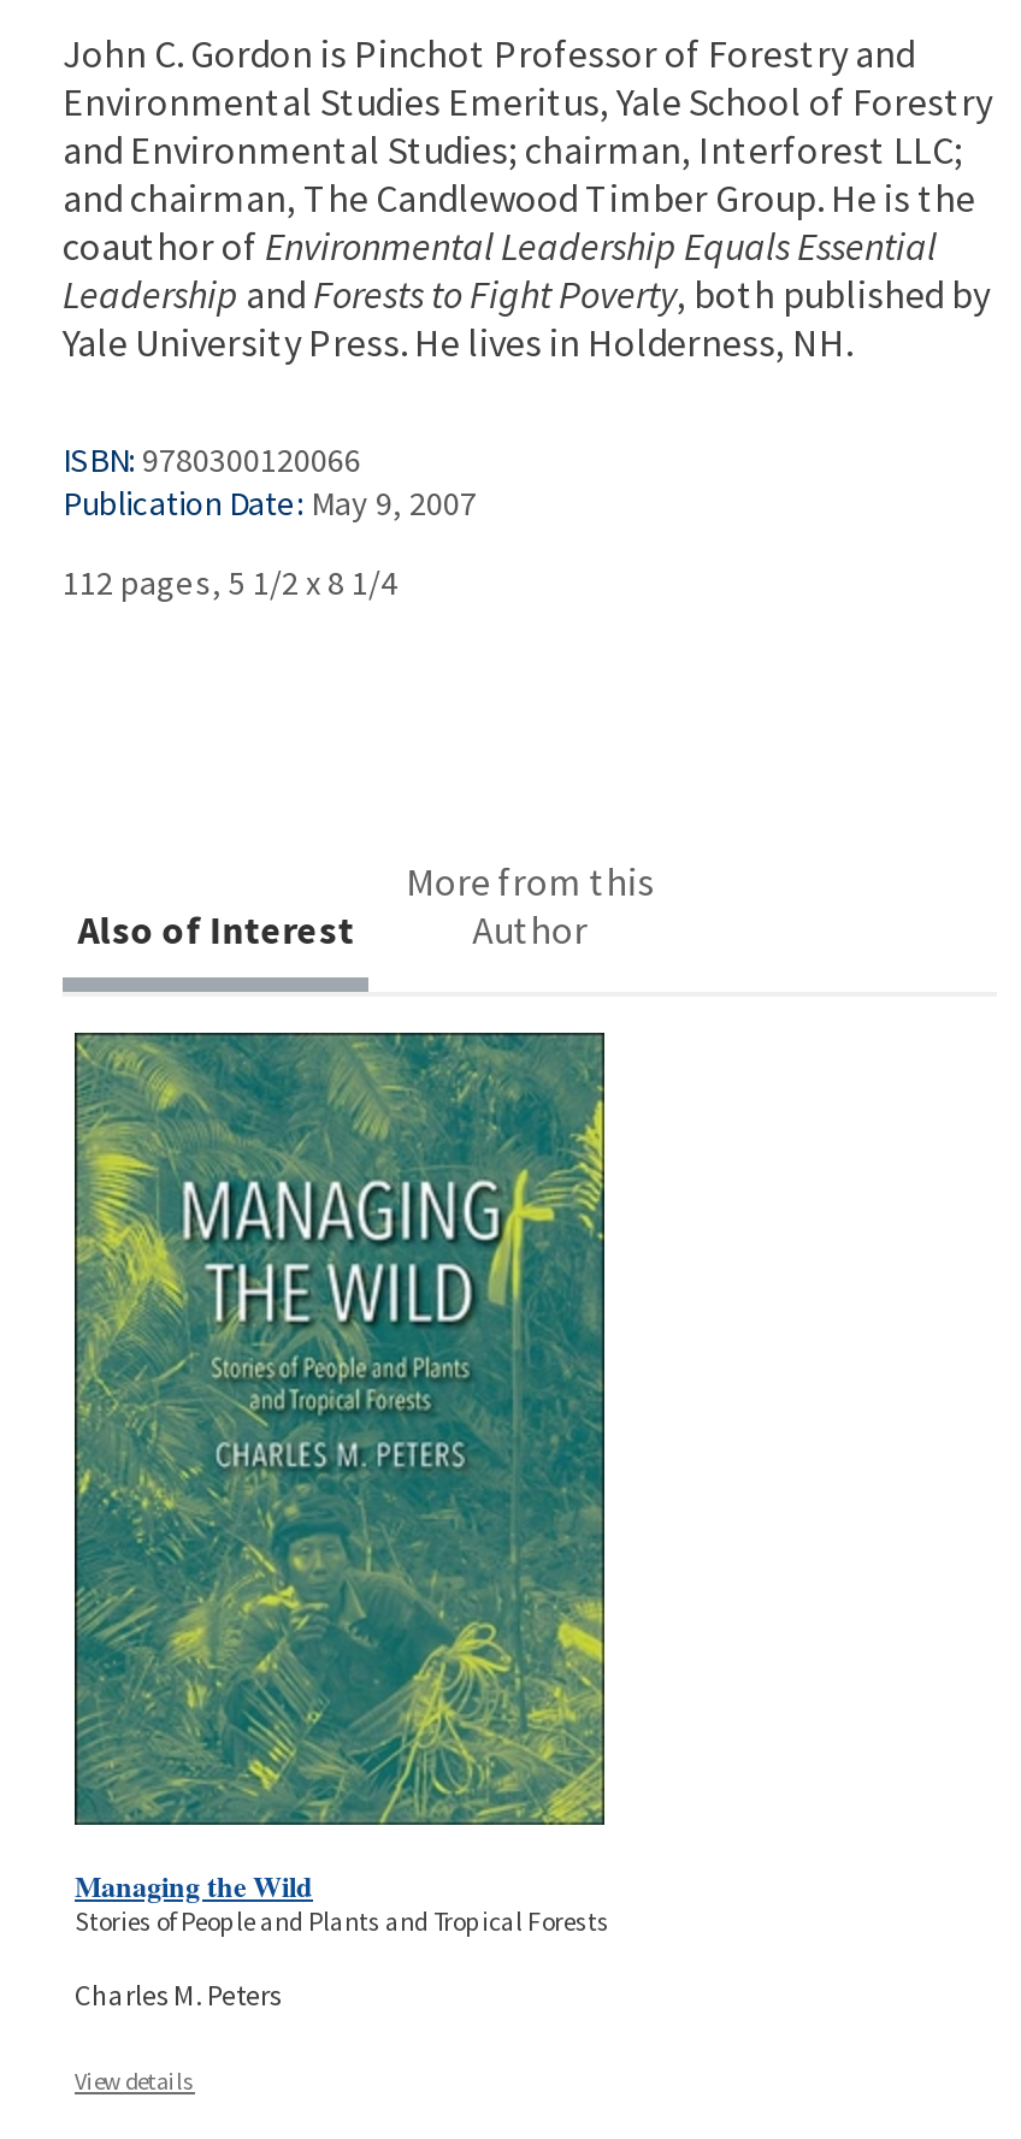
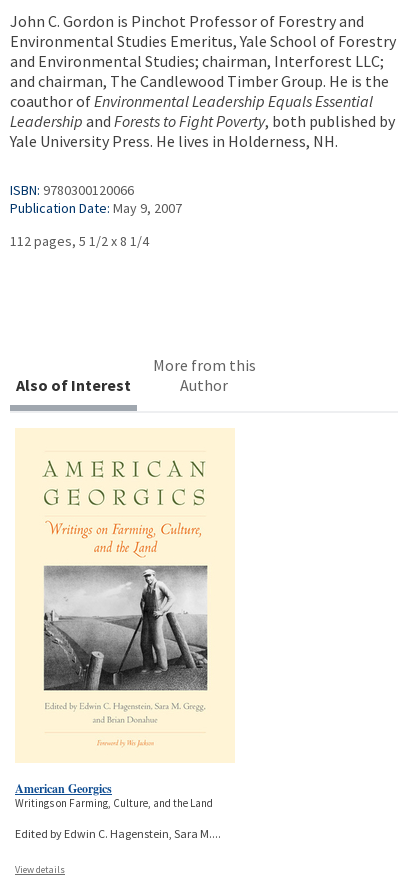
- [image]
- Managing the Wild
- Stories of People and Plants and Tropical Forests
+ [image]
+ American Georgics
+ Writings on Farming, Culture, and the Land

- Charles M. Peters
+ Edited by Edwin C. Hagenstein, Sara M....
